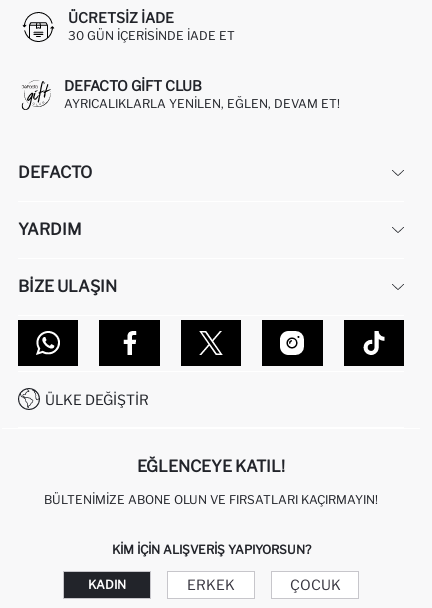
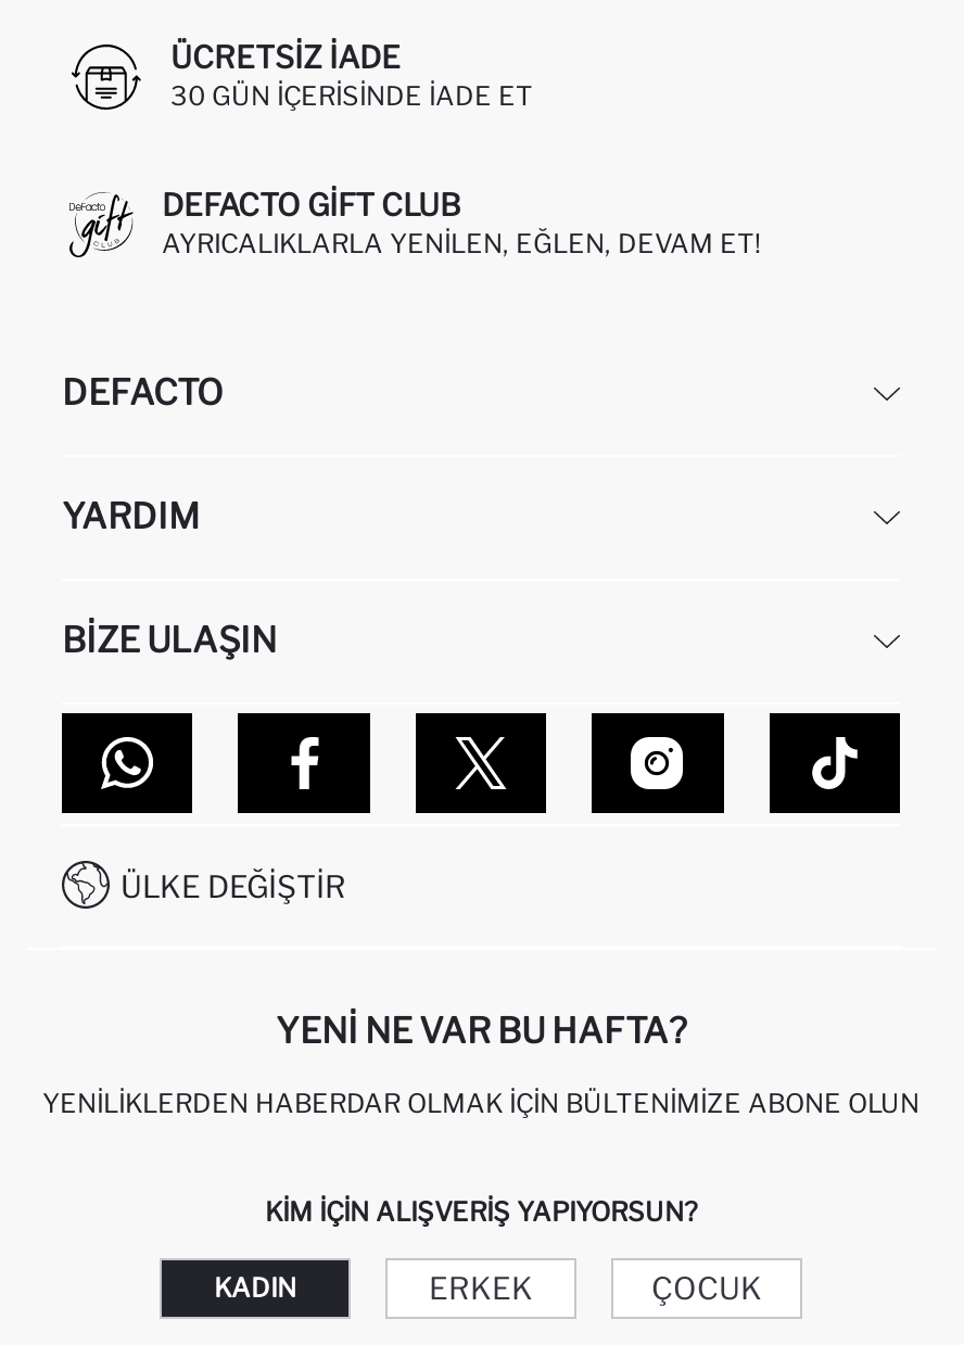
- EĞLENCEYE KATIL!
+ YENI NE VAR BU HAFTA?

- BÜLTENIMIZE ABONE OLUN VE FIRSATLARI KAÇIRMAYIN!
+ YENILIKLERDEN HABERDAR OLMAK İÇIN BÜLTENIMIZE ABONE OLUN
